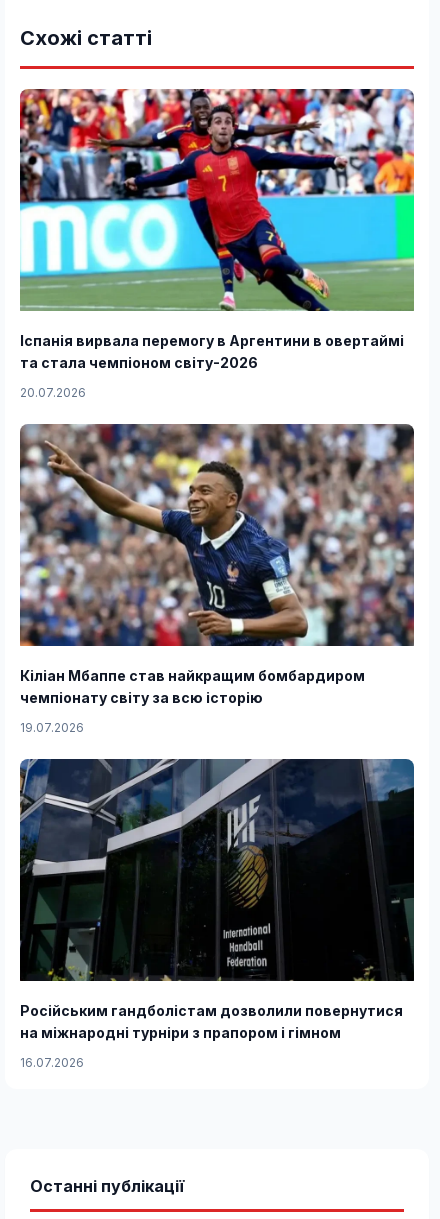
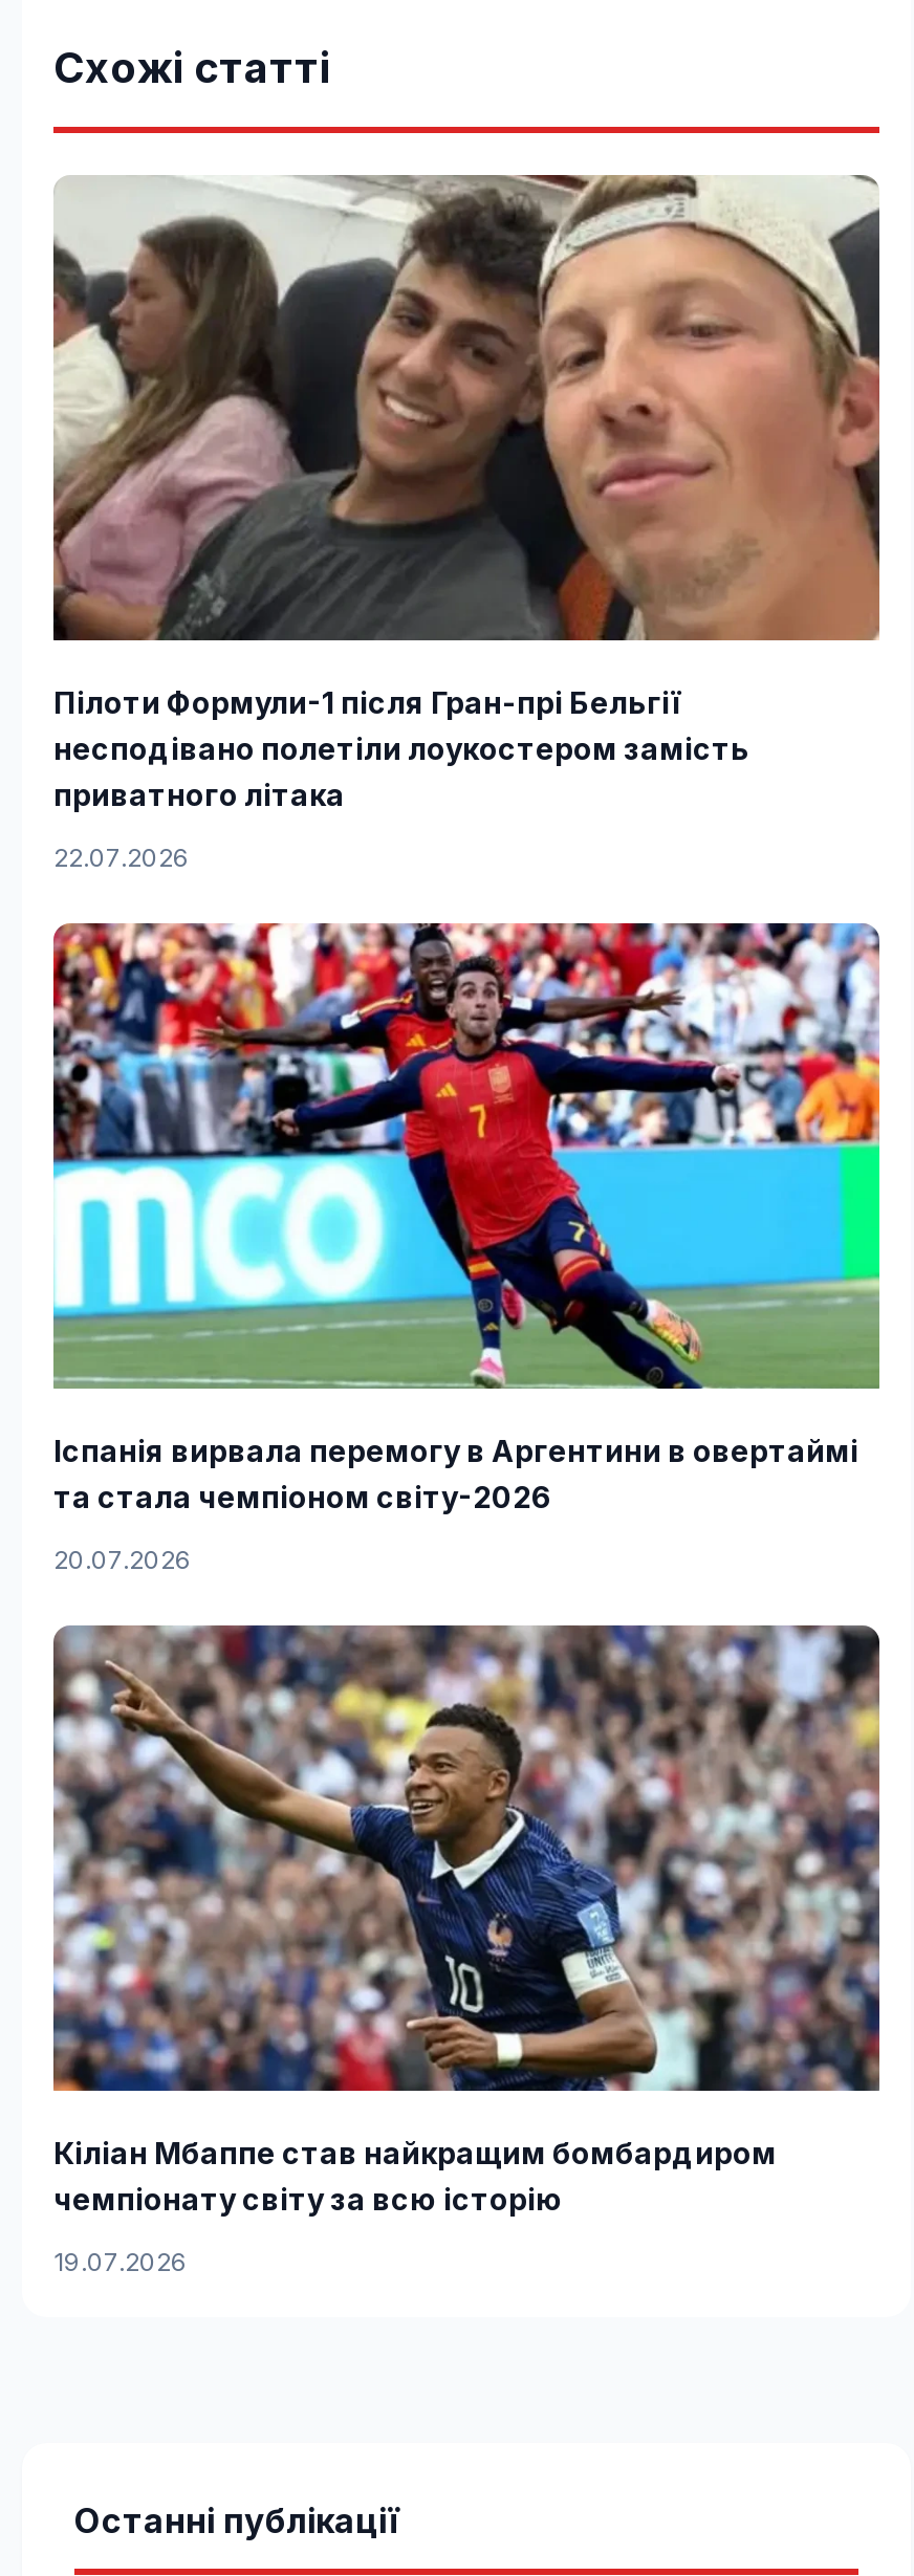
+ [image]
+ Пілоти Формули-1 після Гран-прі Бельгії
+ несподівано полетіли лоукостером замість
+ приватного літака
+ 22.07.2026

moved down: [image] | Іспанія вирвала перемогу в Аргентини в овертаймі | та стала чемпіоном світу-2026 | 20.07.2026 | Кіліан Мбаппе став найкращим бомбардиром | чемпіонату світу за всю історію | 19.07.2026

- [image]
- Російським гандболістам дозволили повернутися
- на міжнародні турніри з прапором і гімном
- 16.07.2026
